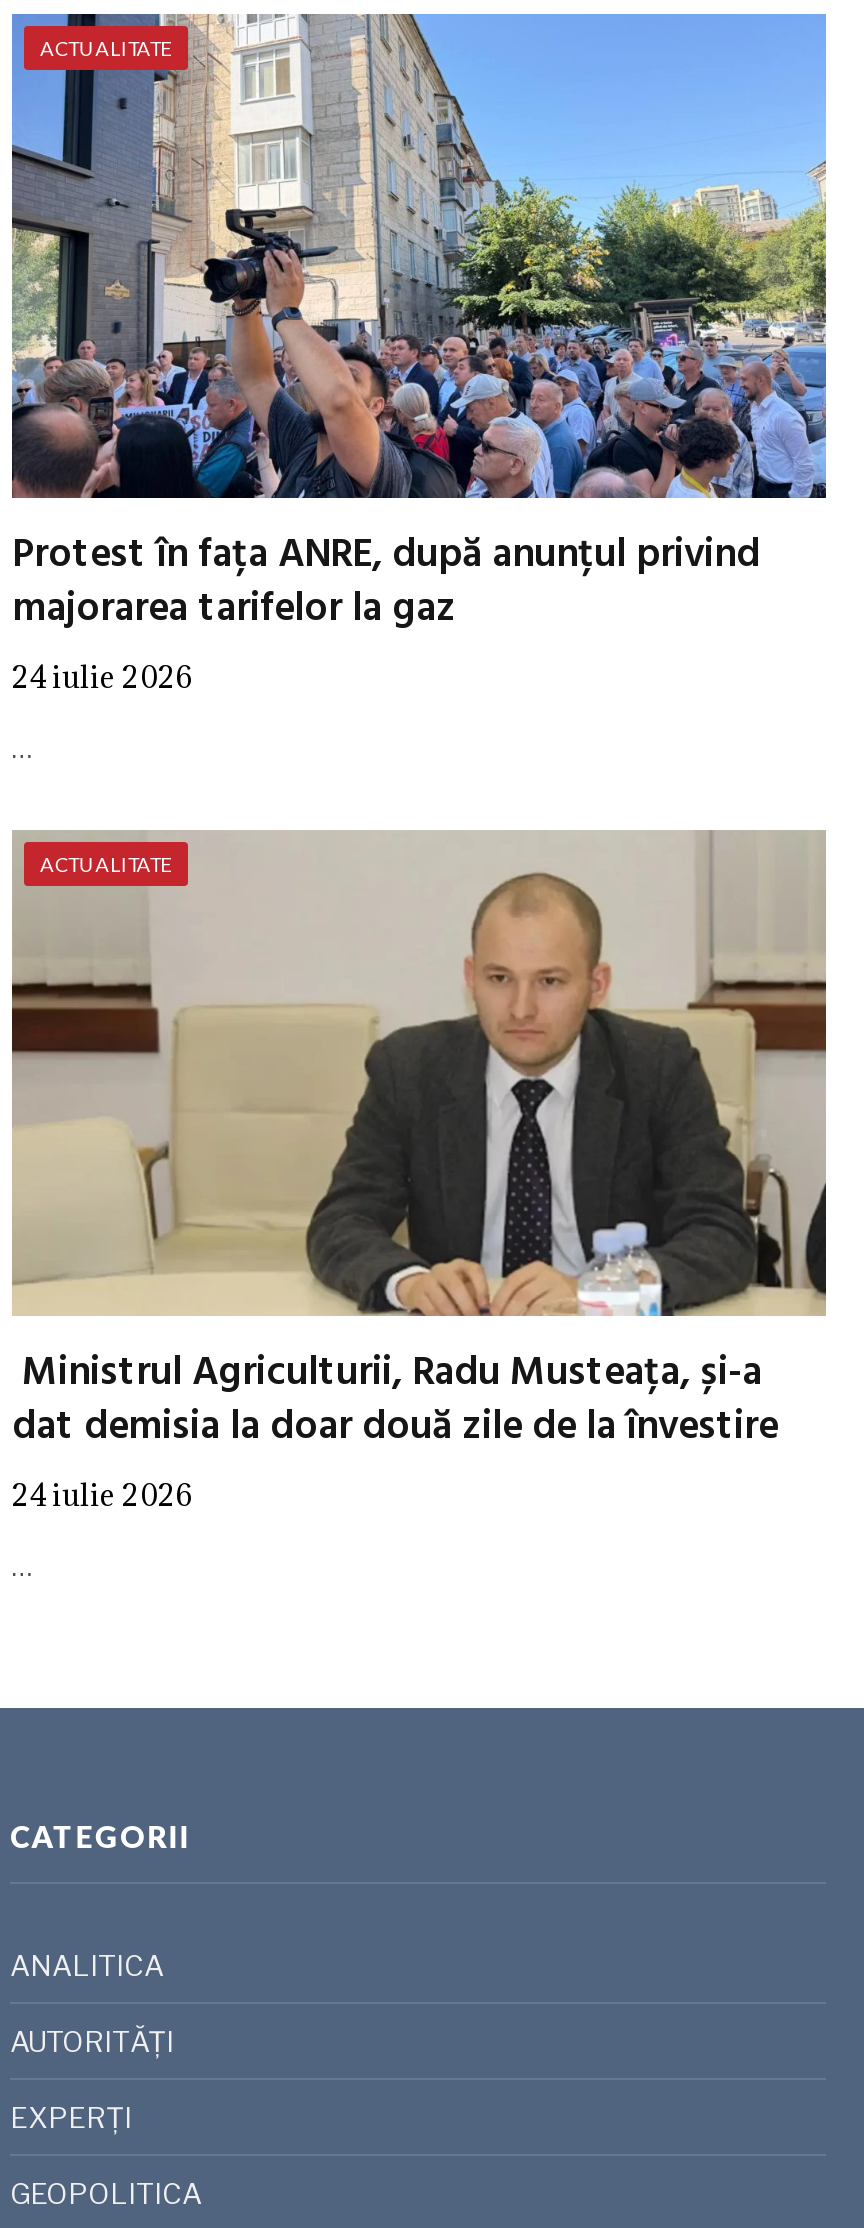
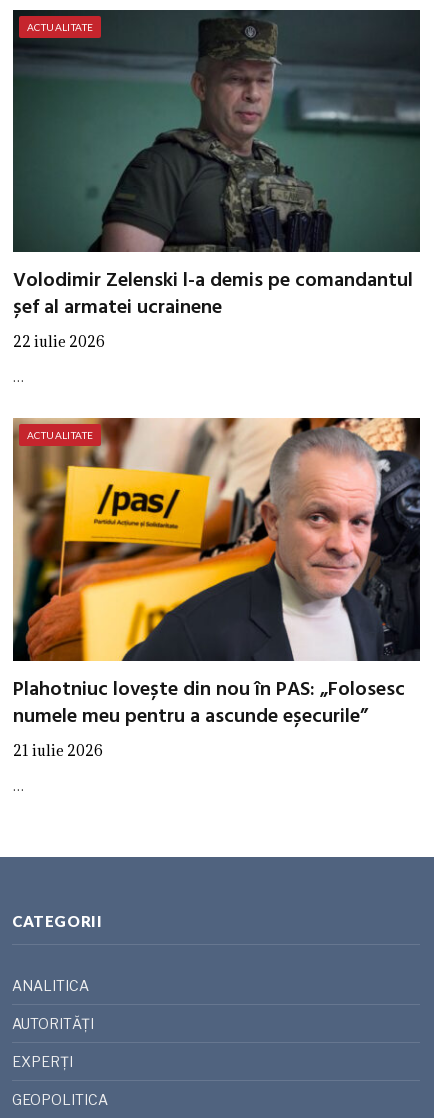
- [image]
- Protest în fața ANRE, după anunțul privind
- majorarea tarifelor la gaz
- 24 iulie 2026
+ [image]
+ Volodimir Zelenski l-a demis pe comandantul
+ șef al armatei ucrainene
+ 22 iulie 2026

- [image]
- Ministrul Agriculturii, Radu Musteața, și-a
- dat demisia la doar două zile de la învestire
- 24 iulie 2026
+ [image]
+ Plahotniuc lovește din nou în PAS: „Folosesc
+ numele meu pentru a ascunde eșecurile”
+ 21 iulie 2026
